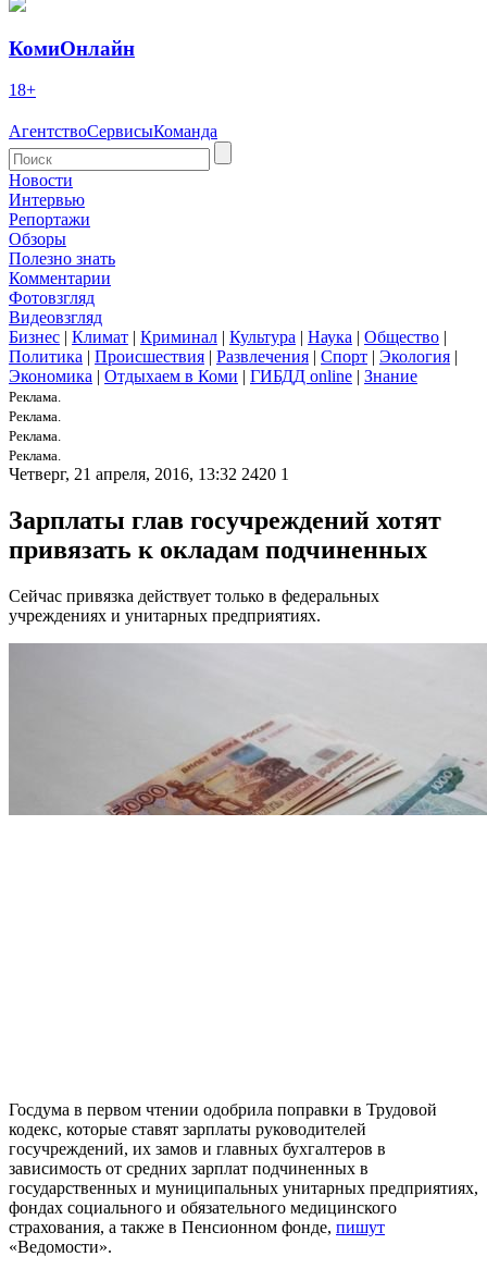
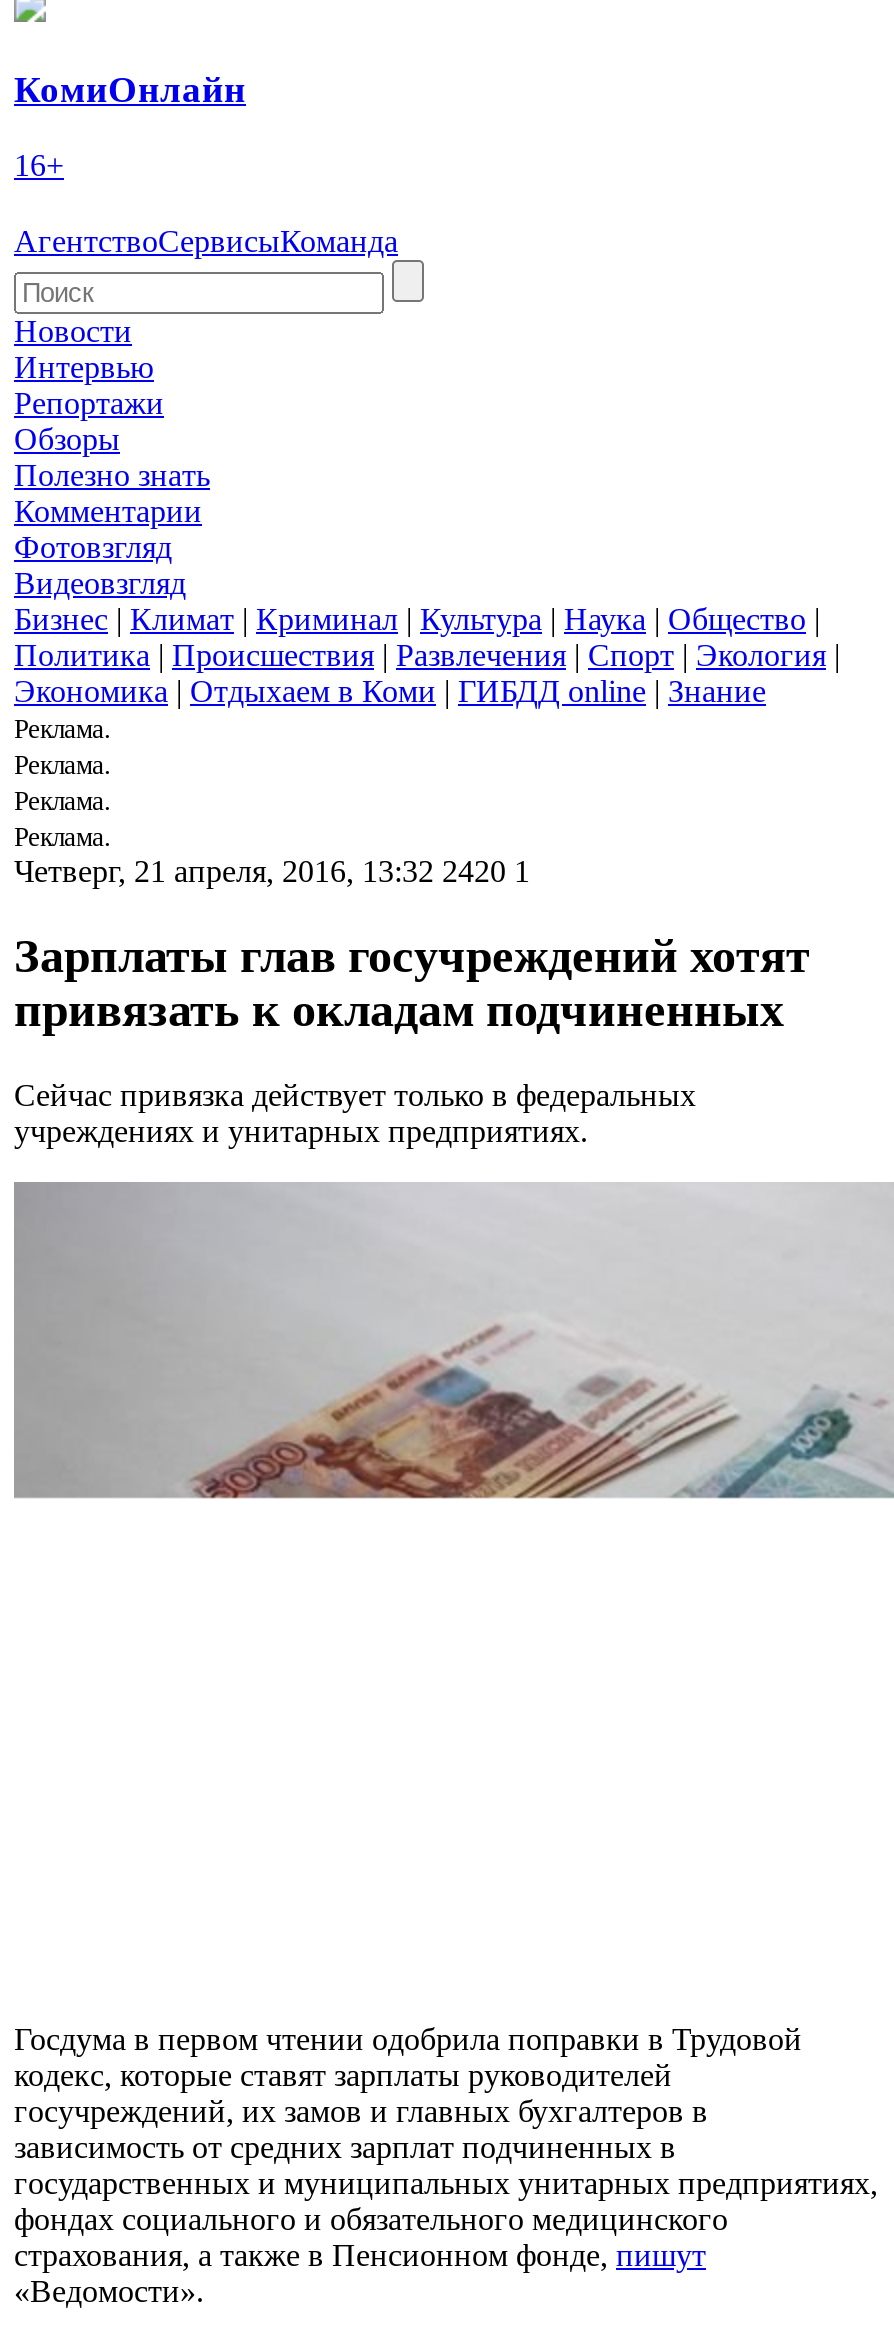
- 18+
+ 16+
